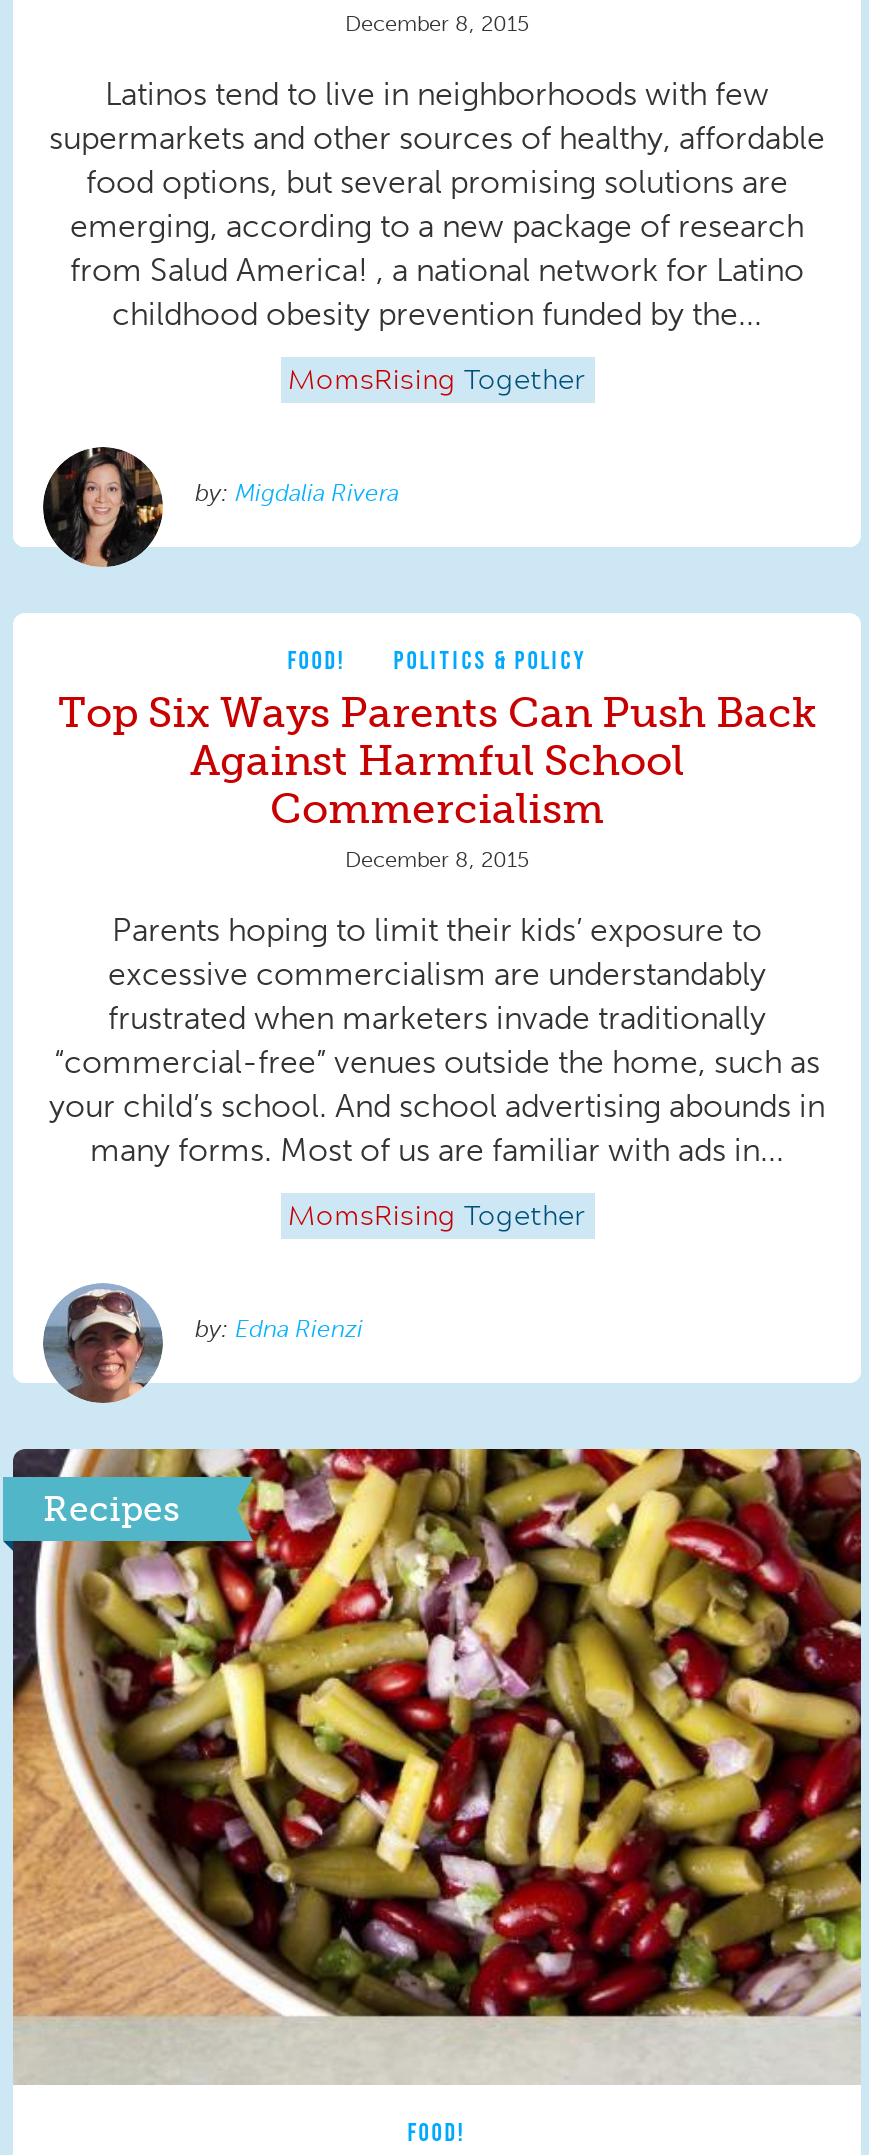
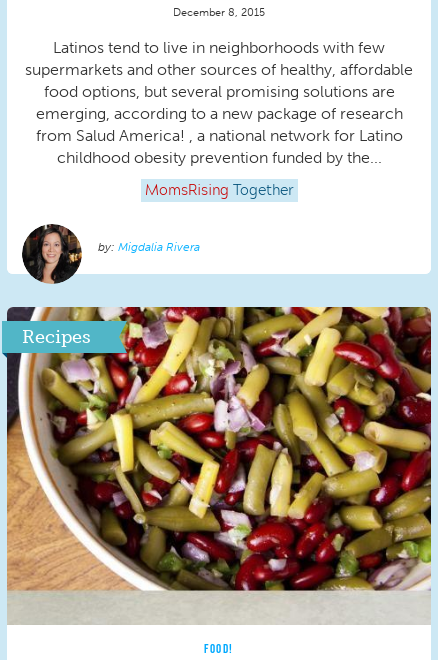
- FOOD!
- POLITICS & POLICY
- Top Six Ways Parents Can Push Back
- Against Harmful School
- Commercialism
- December 8, 2015
- Parents hoping to limit their kids’ exposure to
- excessive commercialism are understandably
- frustrated when marketers invade traditionally
- “commercial-free” venues outside the home, such as
- your child’s school. And school advertising abounds in
- many forms. Most of us are familiar with ads in...
- MomsRising Together

- [image]
- Edna Rienzi
